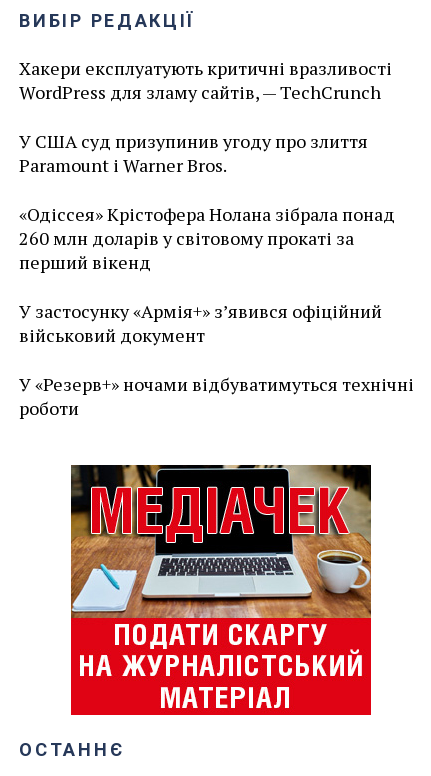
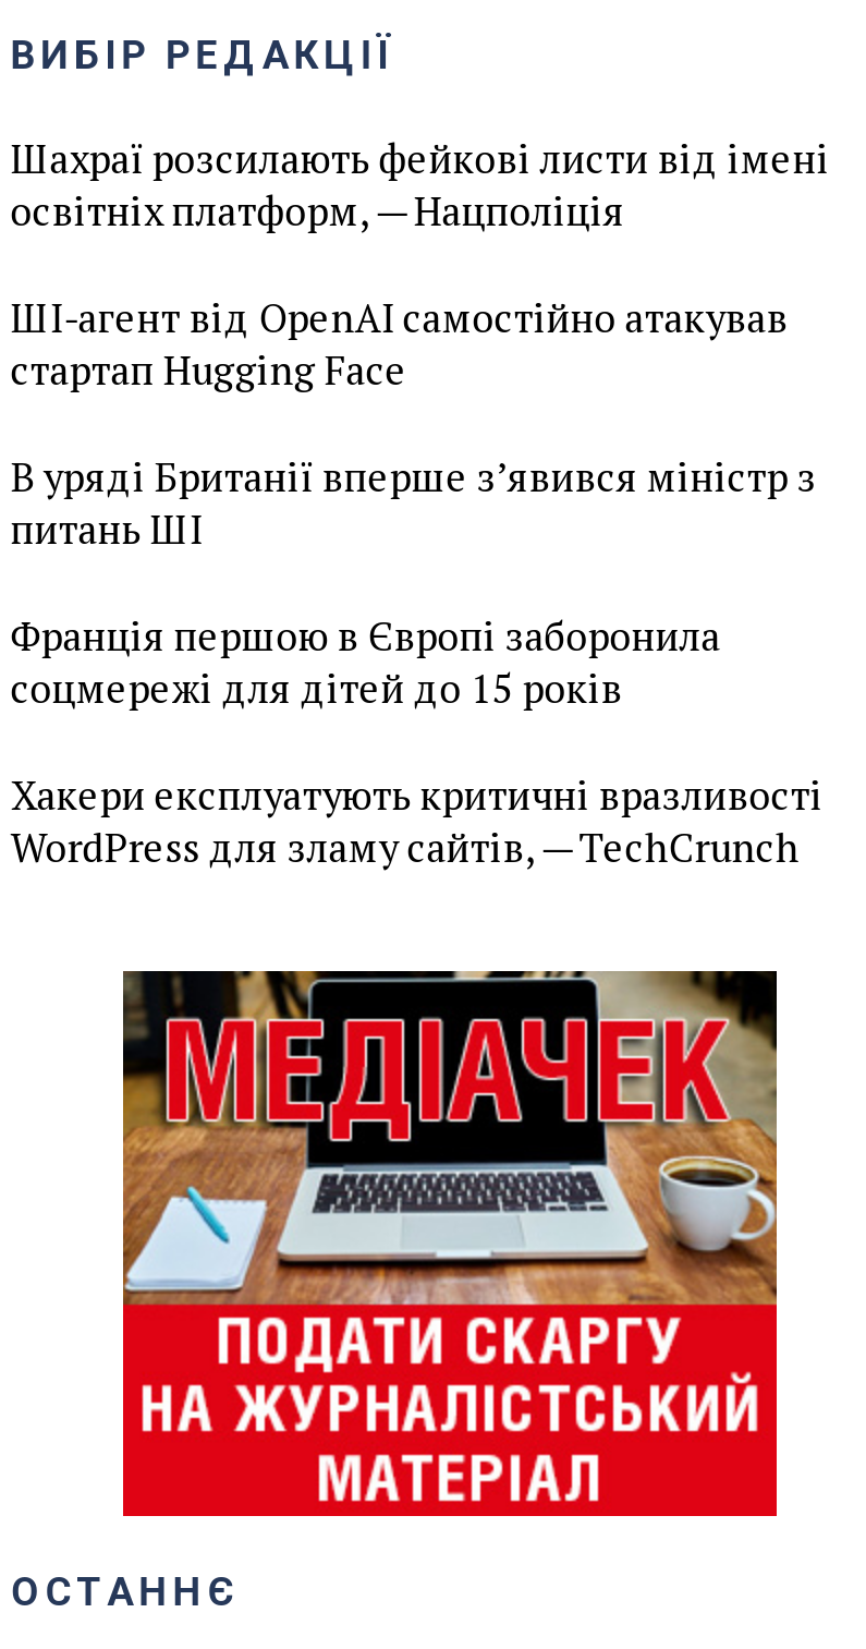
+ Шахраї розсилають фейкові листи від імені
+ освітніх платформ, — Нацполіція
+ ШІ-агент від OpenAI самостійно атакував
+ стартап Hugging Face
+ В уряді Британії вперше зʼявився міністр з
+ питань ШІ
+ Франція першою в Європі заборонила
+ соцмережі для дітей до 15 років

moved down: Хакери експлуатують критичні вразливості | WordPress для зламу сайтів, — TechCrunch

- У США суд призупинив угоду про злиття
- Paramount і Warner Bros.
- «Одіссея» Крістофера Нолана зібрала понад
- 260 млн доларів у світовому прокаті за
- перший вікенд
- У застосунку «Армія+» зʼявився офіційний
- військовий документ
- У «Резерв+» ночами відбуватимуться технічні
- роботи
